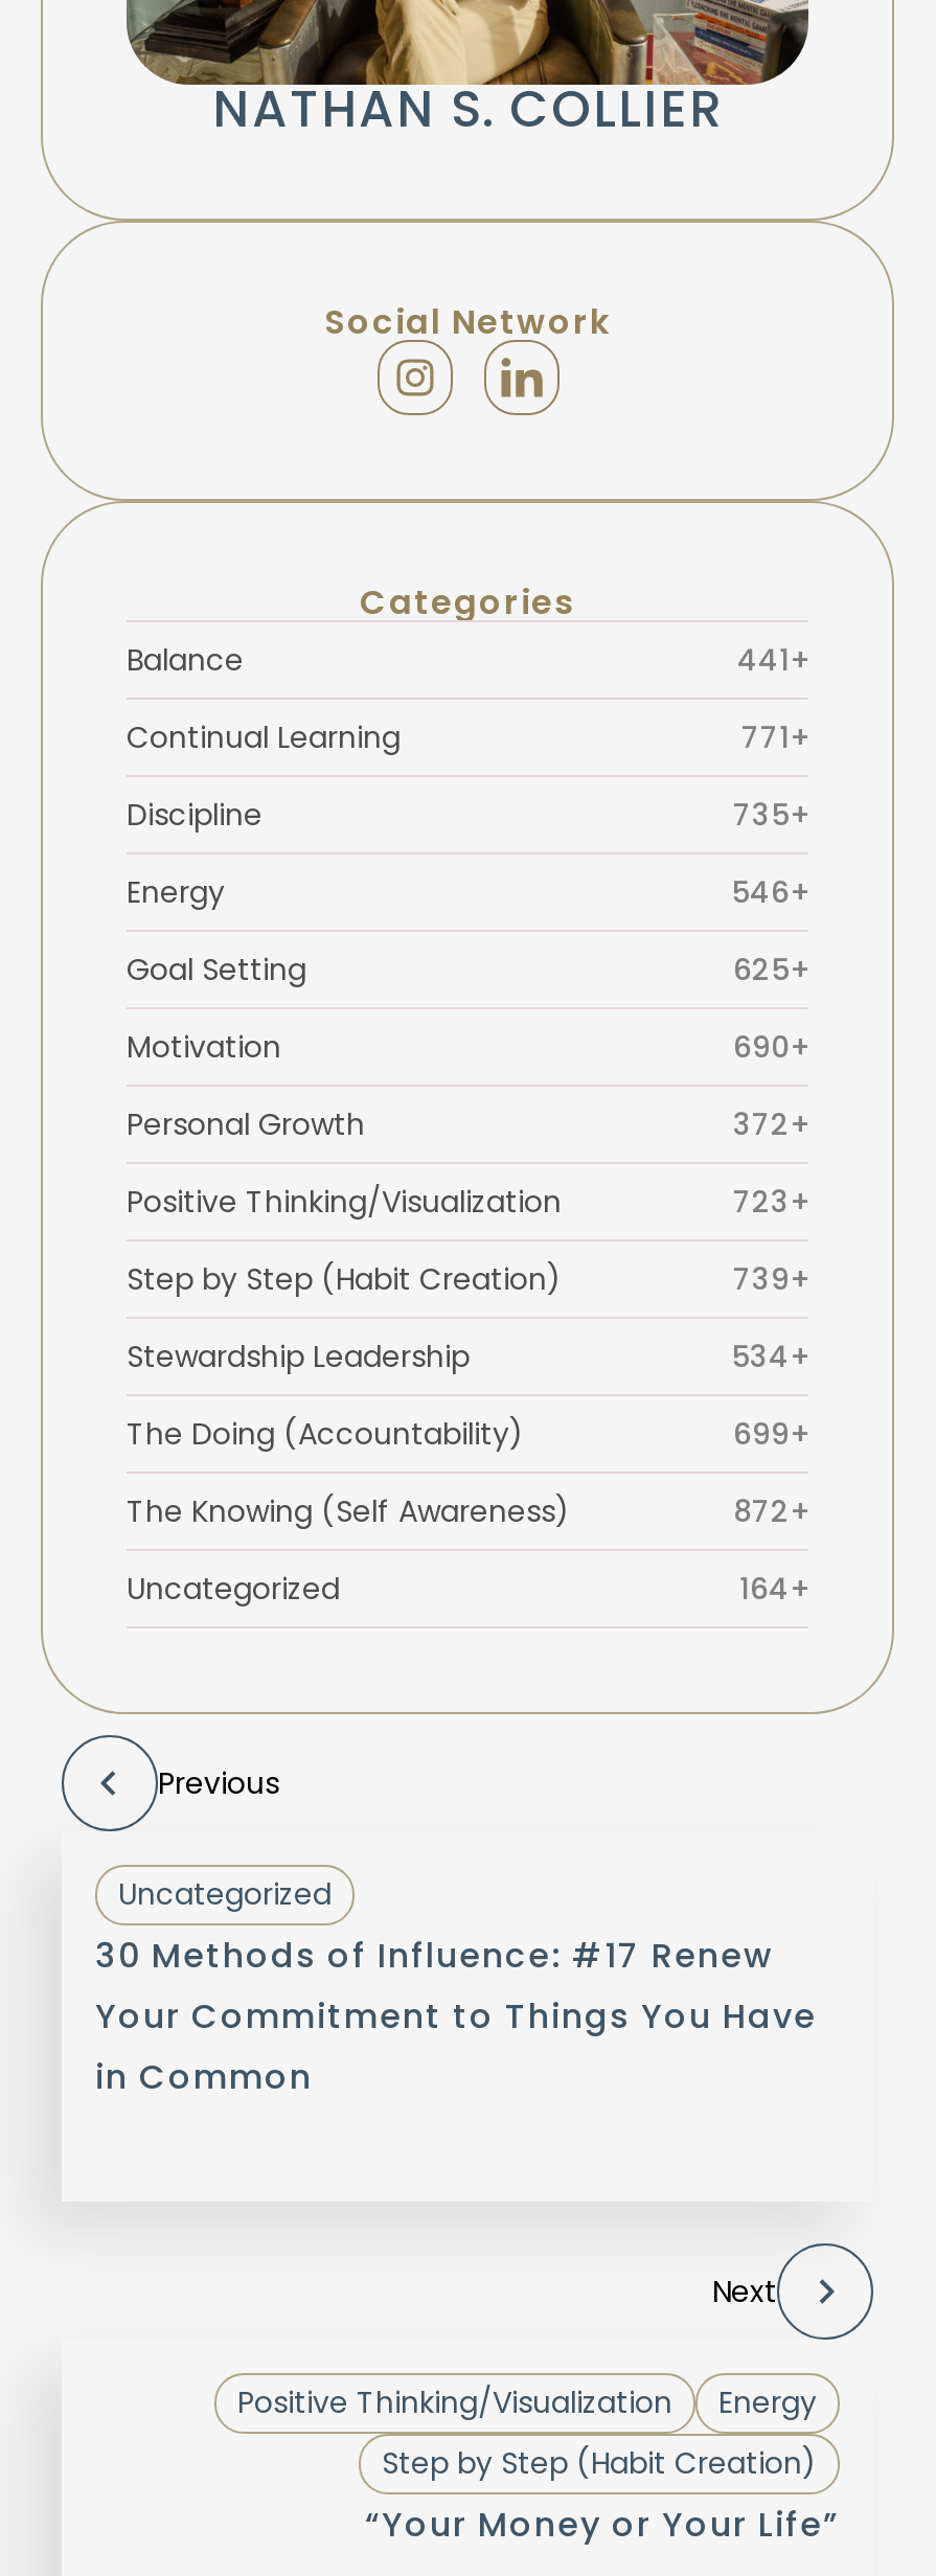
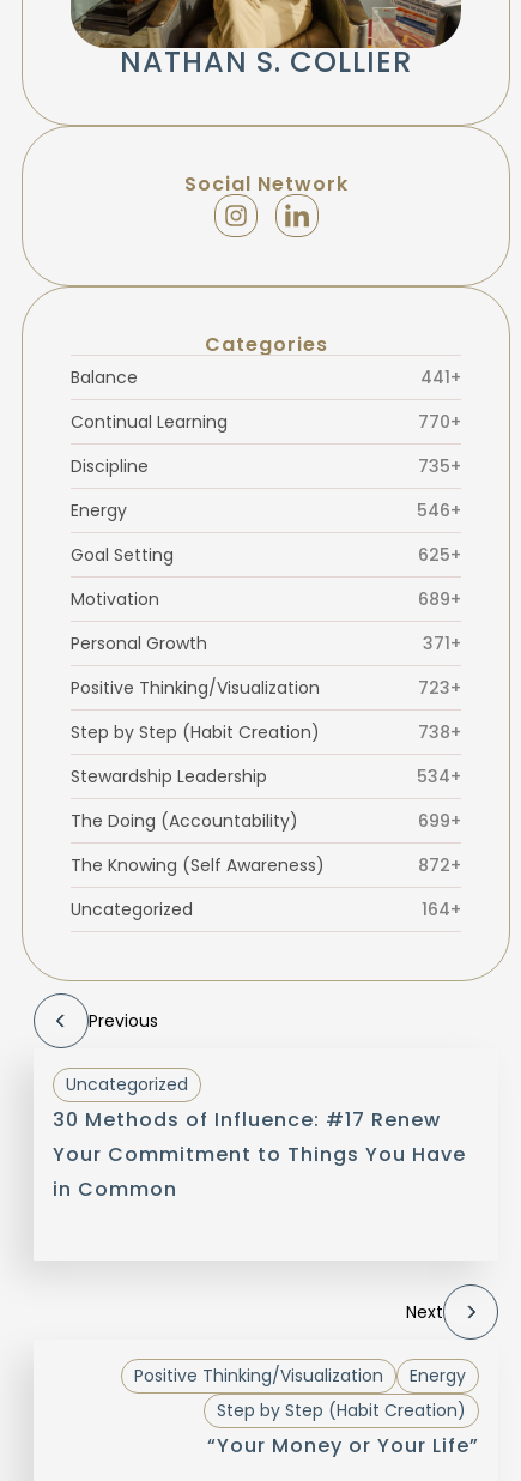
- 771+
+ 770+

- 690+
+ 689+

- 372+
+ 371+

- 739+
+ 738+
